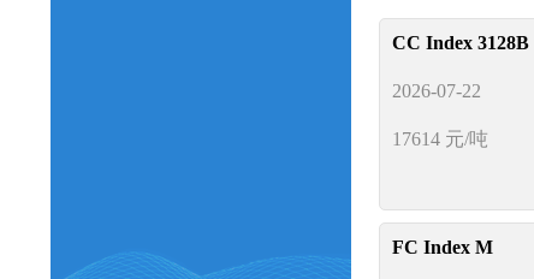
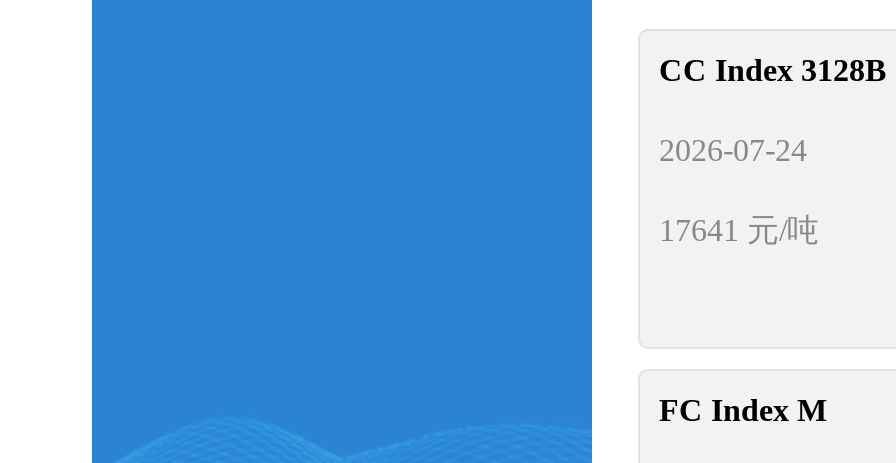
- 2026-07-22
+ 2026-07-24

- 17614元/吨
+ 17641元/吨
